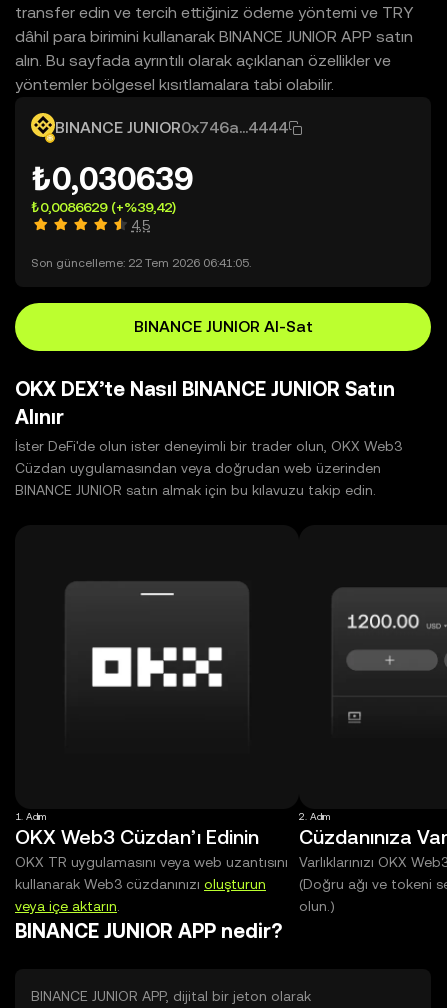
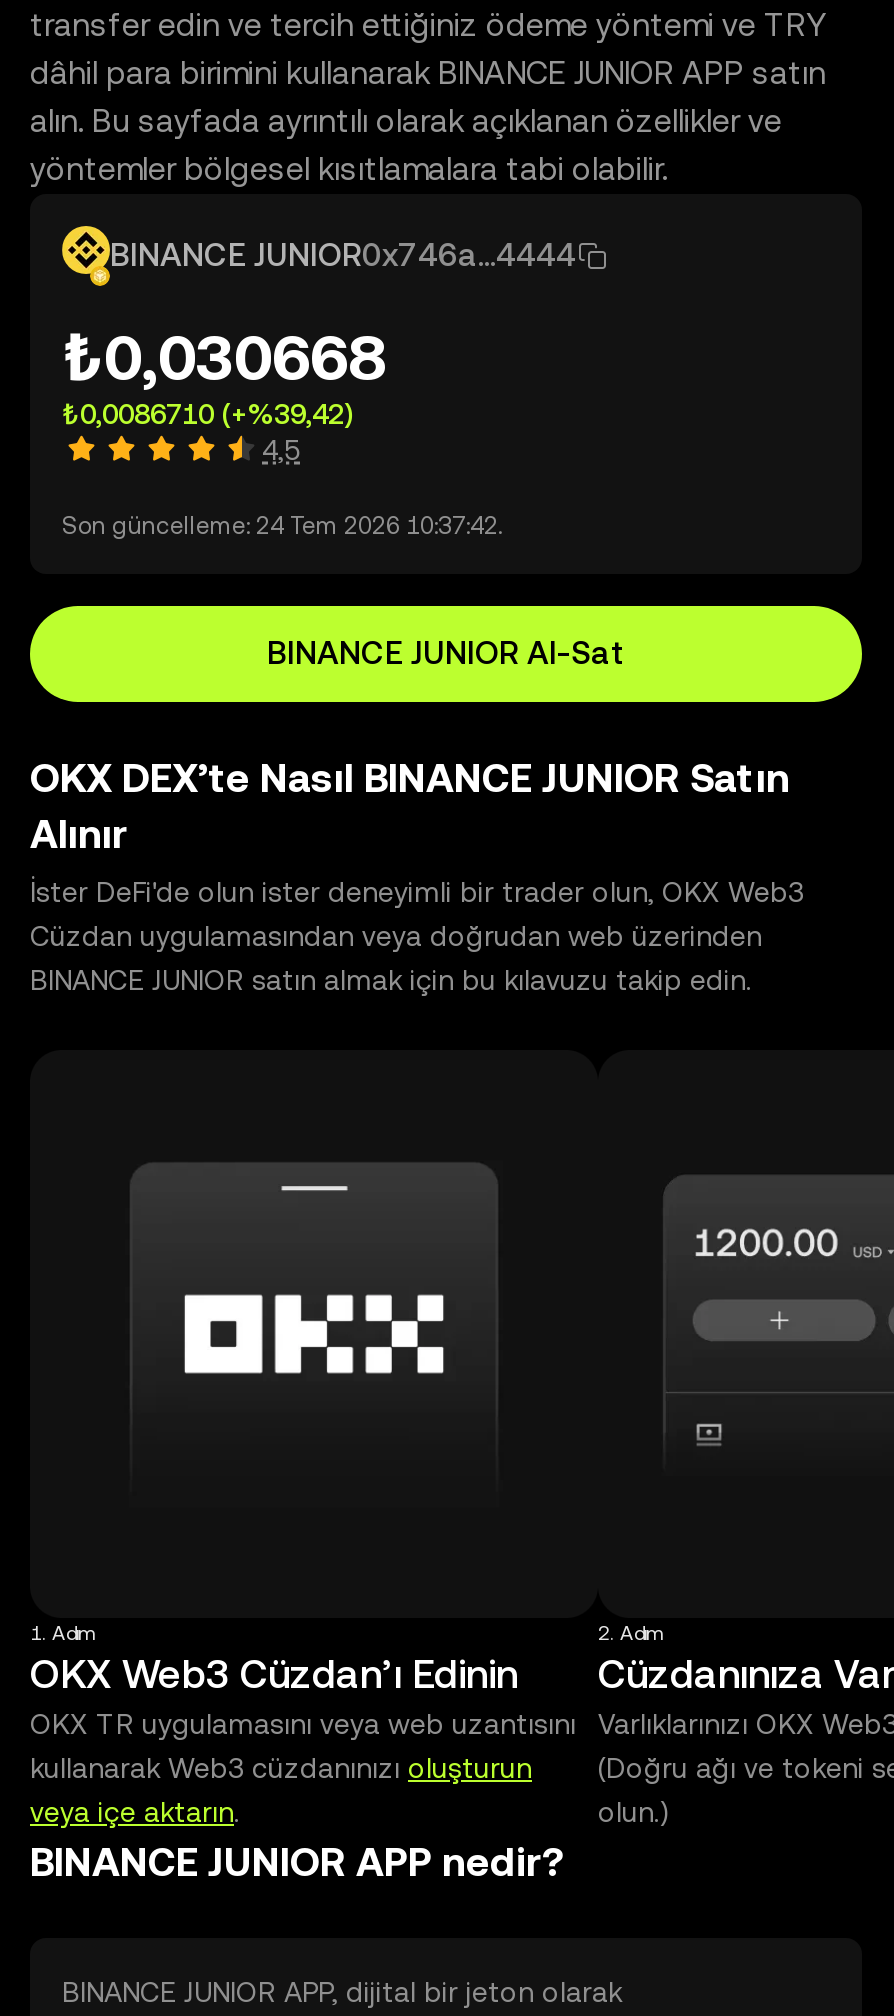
- ₺0,030639
+ ₺0,030668

- ₺0,0086629 (+%39,42)
+ ₺0,0086710 (+%39,42)

- Son güncelleme: 22 Tem 2026 06:41:05.
+ Son güncelleme: 24 Tem 2026 10:37:42.
